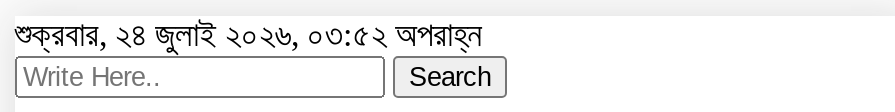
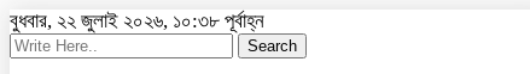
- শুক্রবার, ২৪ জুলাই ২০২৬, ০৩:৫২ অপরাহ্ন
+ বুধবার, ২২ জুলাই ২০২৬, ১০:৩৮ পূর্বাহ্ন
